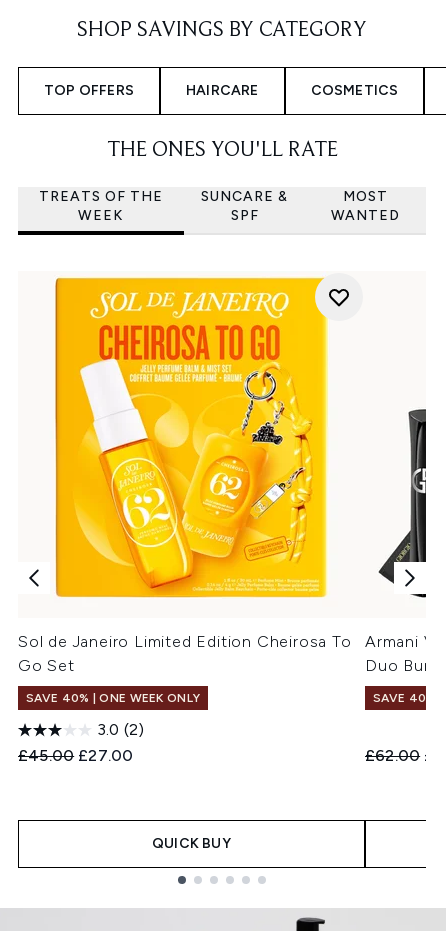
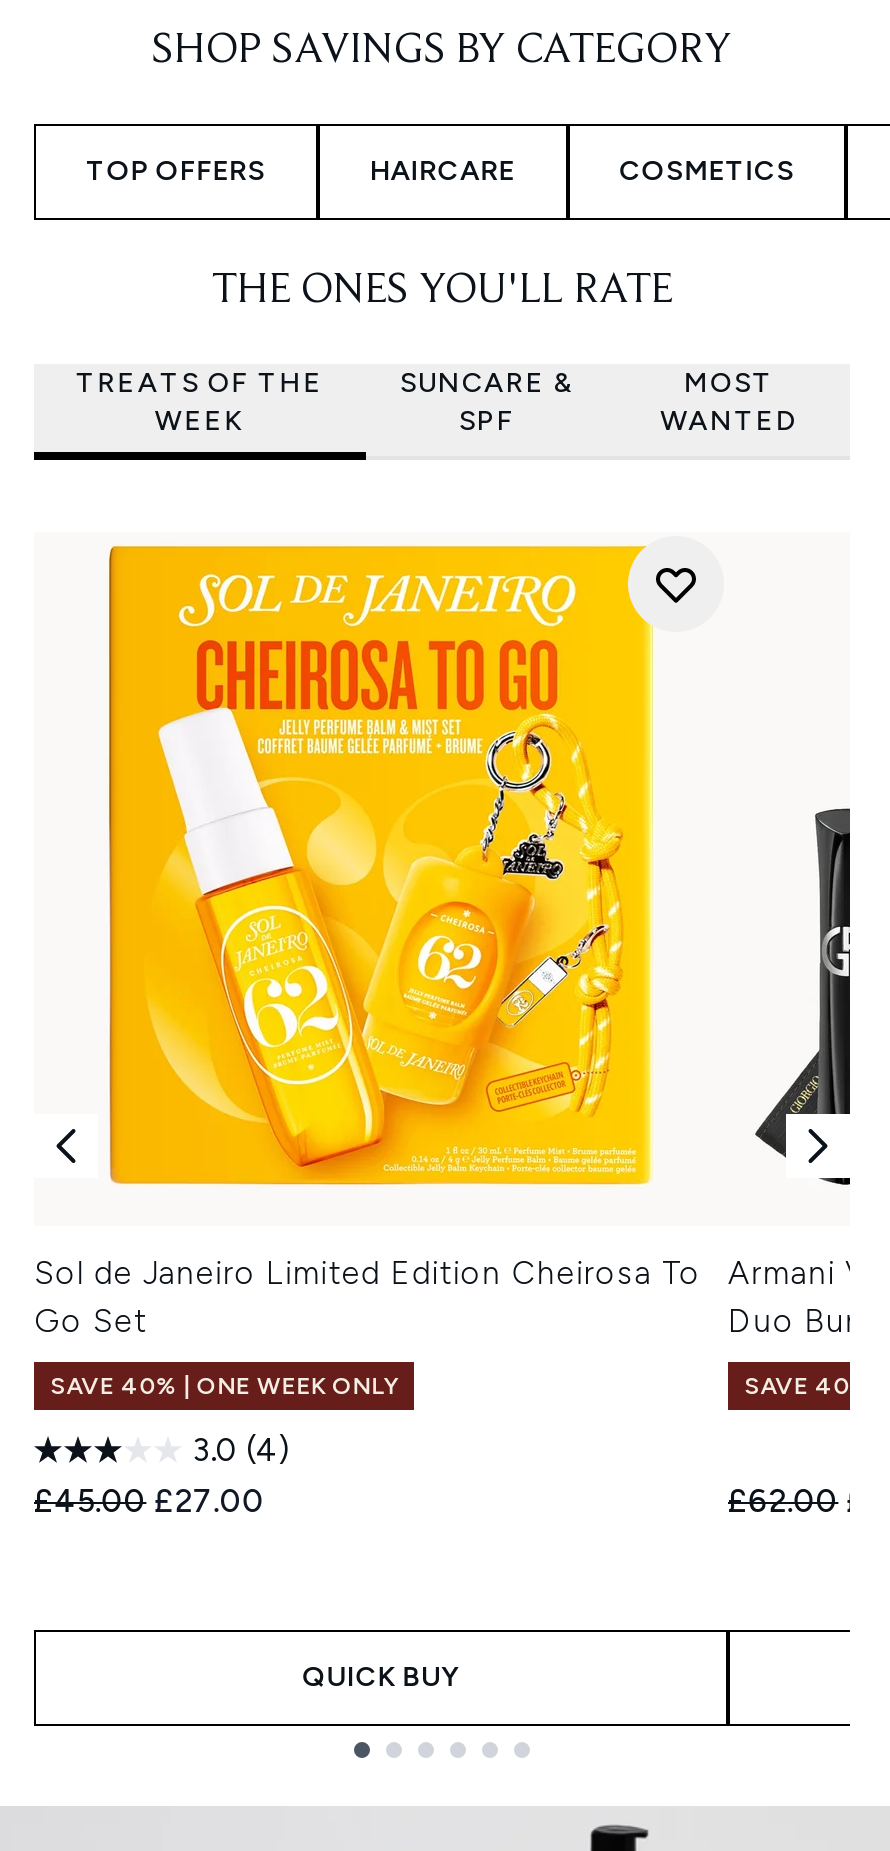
- 3.0 (2)
+ 3.0 (4)
